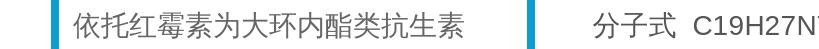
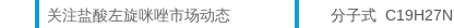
- 依托红霉素为大环内酯类抗生素
+ 关注盐酸左旋咪唑市场动态
